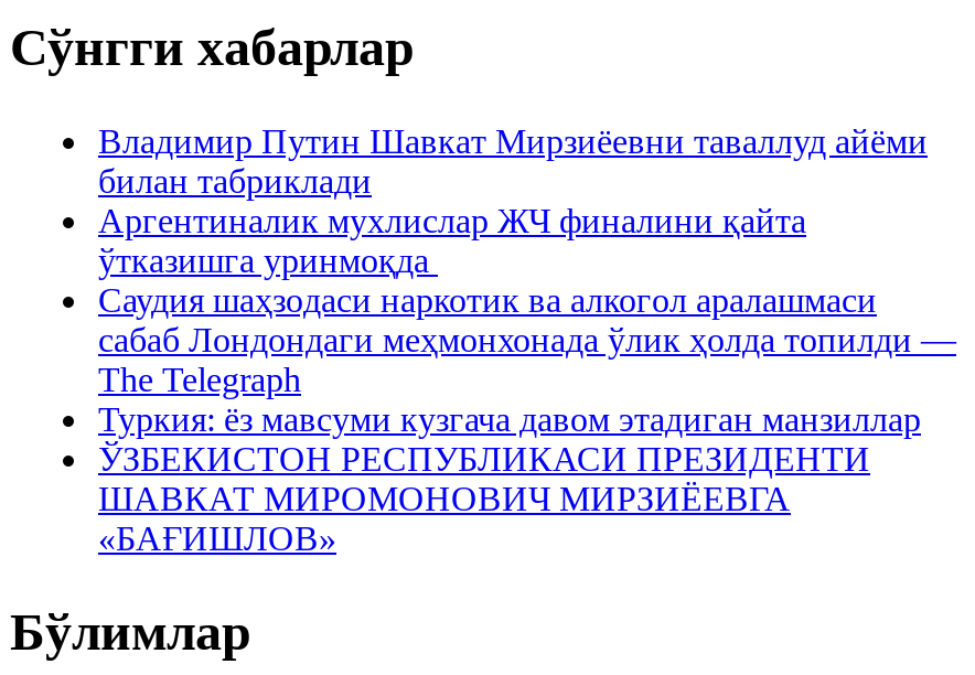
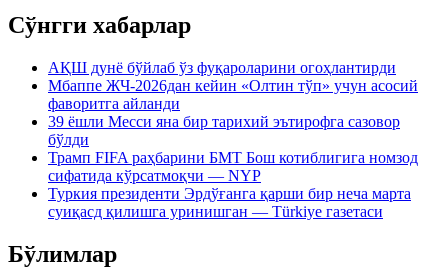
- Владимир Путин Шавкат Мирзиёевни таваллуд айёми
- билан табриклади
- Аргентиналик мухлислар ЖЧ финалини қайта
- ўтказишга уринмоқда
- Саудия шаҳзодаси наркотик ва алкогол аралашмаси
- сабаб Лондондаги меҳмонхонада ўлик ҳолда топилди —
- The Telegraph
- Туркия: ёз мавсуми кузгача давом этадиган манзиллар
- ЎЗБЕКИСТОН РЕСПУБЛИКАСИ ПРЕЗИДЕНТИ
- ШАВКАТ МИРОМОНОВИЧ МИРЗИЁЕВГА
- «БАҒИШЛОВ»
+ АҚШ дунё бўйлаб ўз фуқароларини огоҳлантирди
+ Мбаппе ЖЧ-2026дан кейин «Олтин тўп» учун асосий
+ фаворитга айланди
+ 39 ёшли Месси яна бир тарихий эътирофга сазовор
+ бўлди
+ Трамп FIFA раҳбарини БМТ Бош котиблигига номзод
+ сифатида кўрсатмоқчи — NYP
+ Туркия президенти Эрдўғанга қарши бир неча марта
+ суиқасд қилишга уринишган — Тürkiye газетаси
